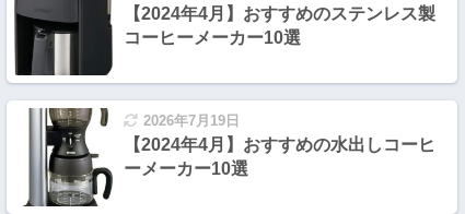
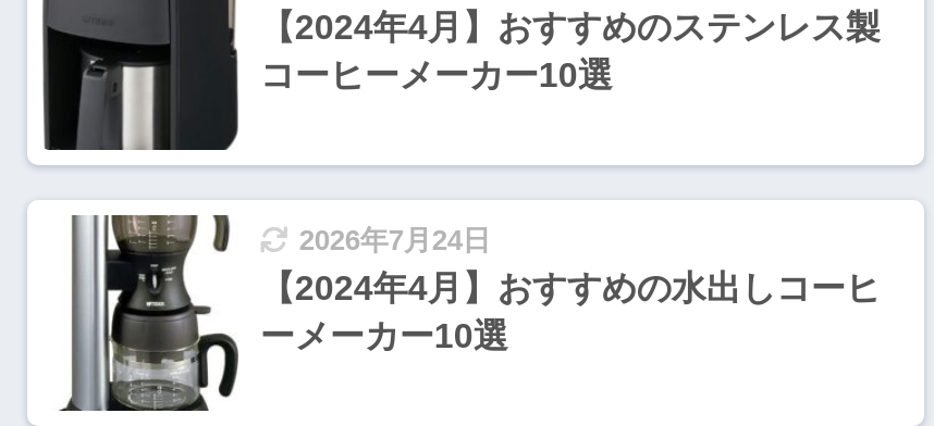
- 2026年7月19日
+ 2026年7月24日
